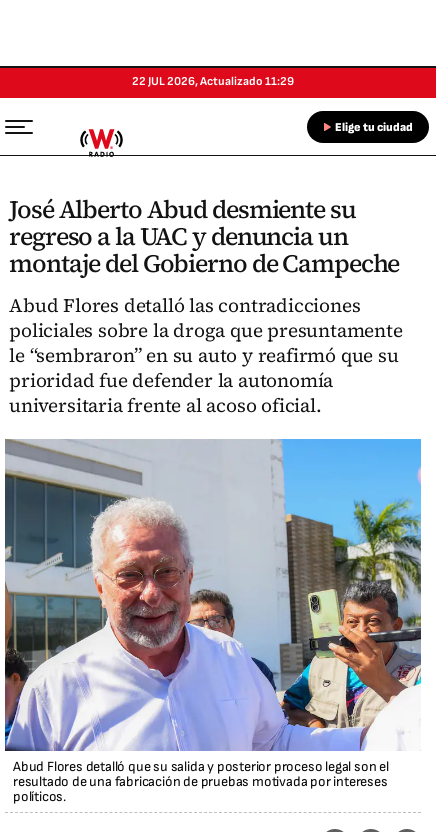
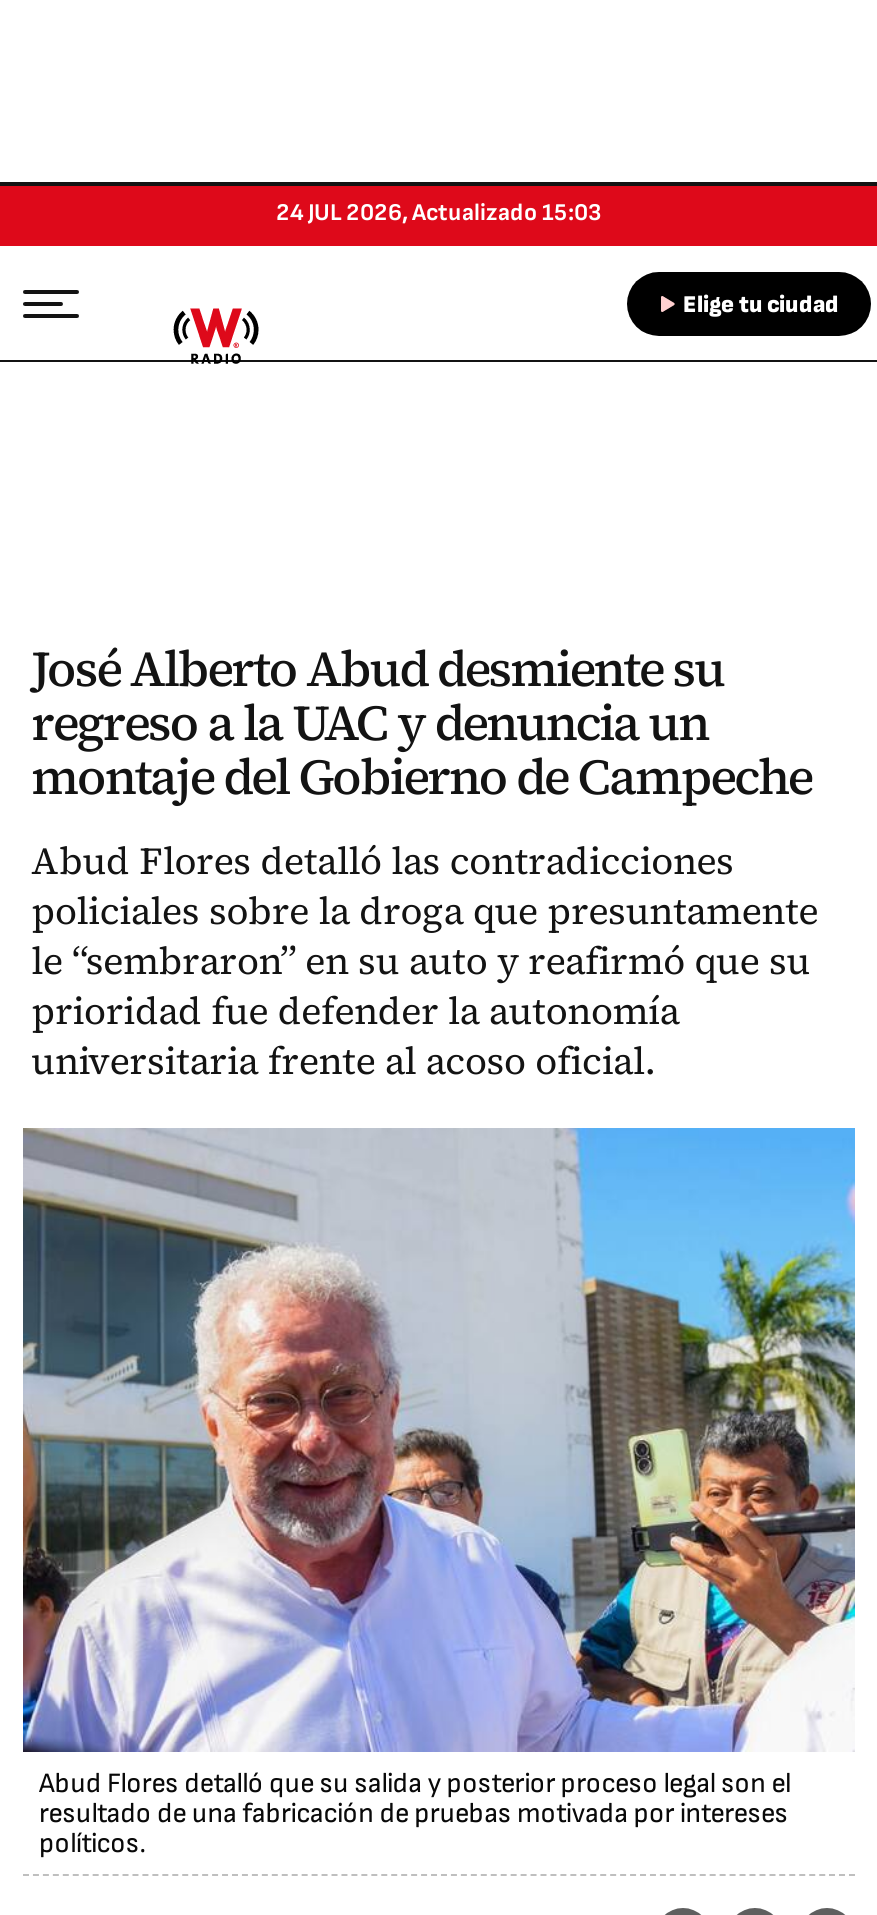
- 22 JUL 2026,Actualizado 11:29
+ 24 JUL 2026,Actualizado 15:03
